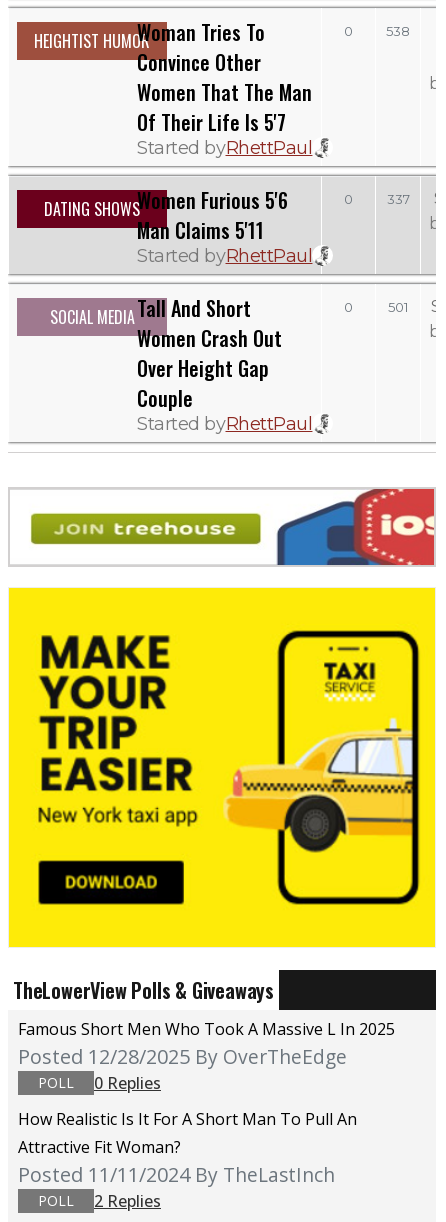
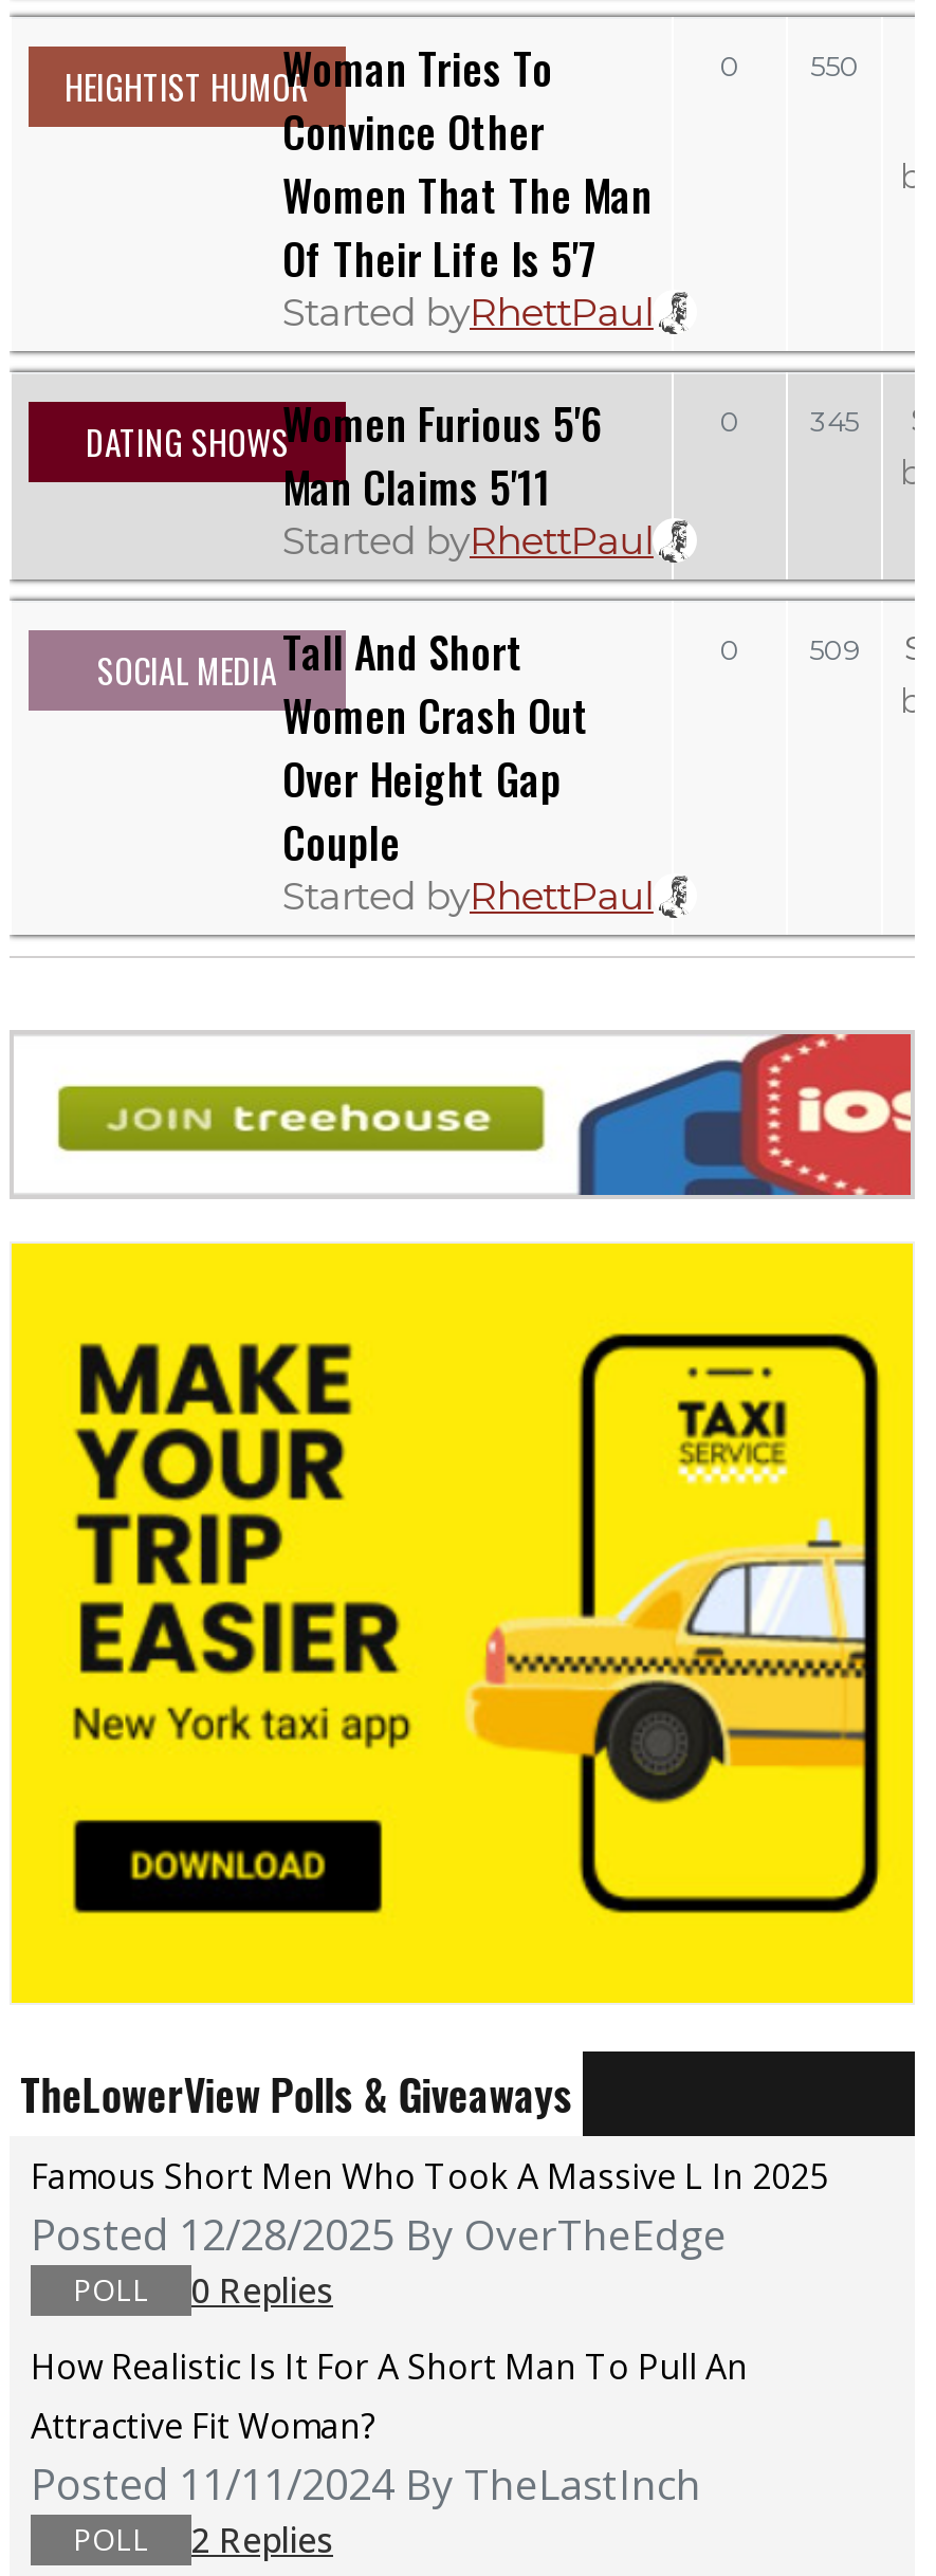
- 538
+ 550

- 337
+ 345

- 501
+ 509
